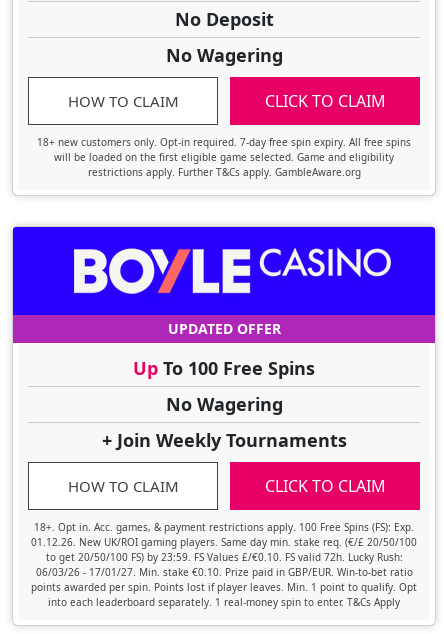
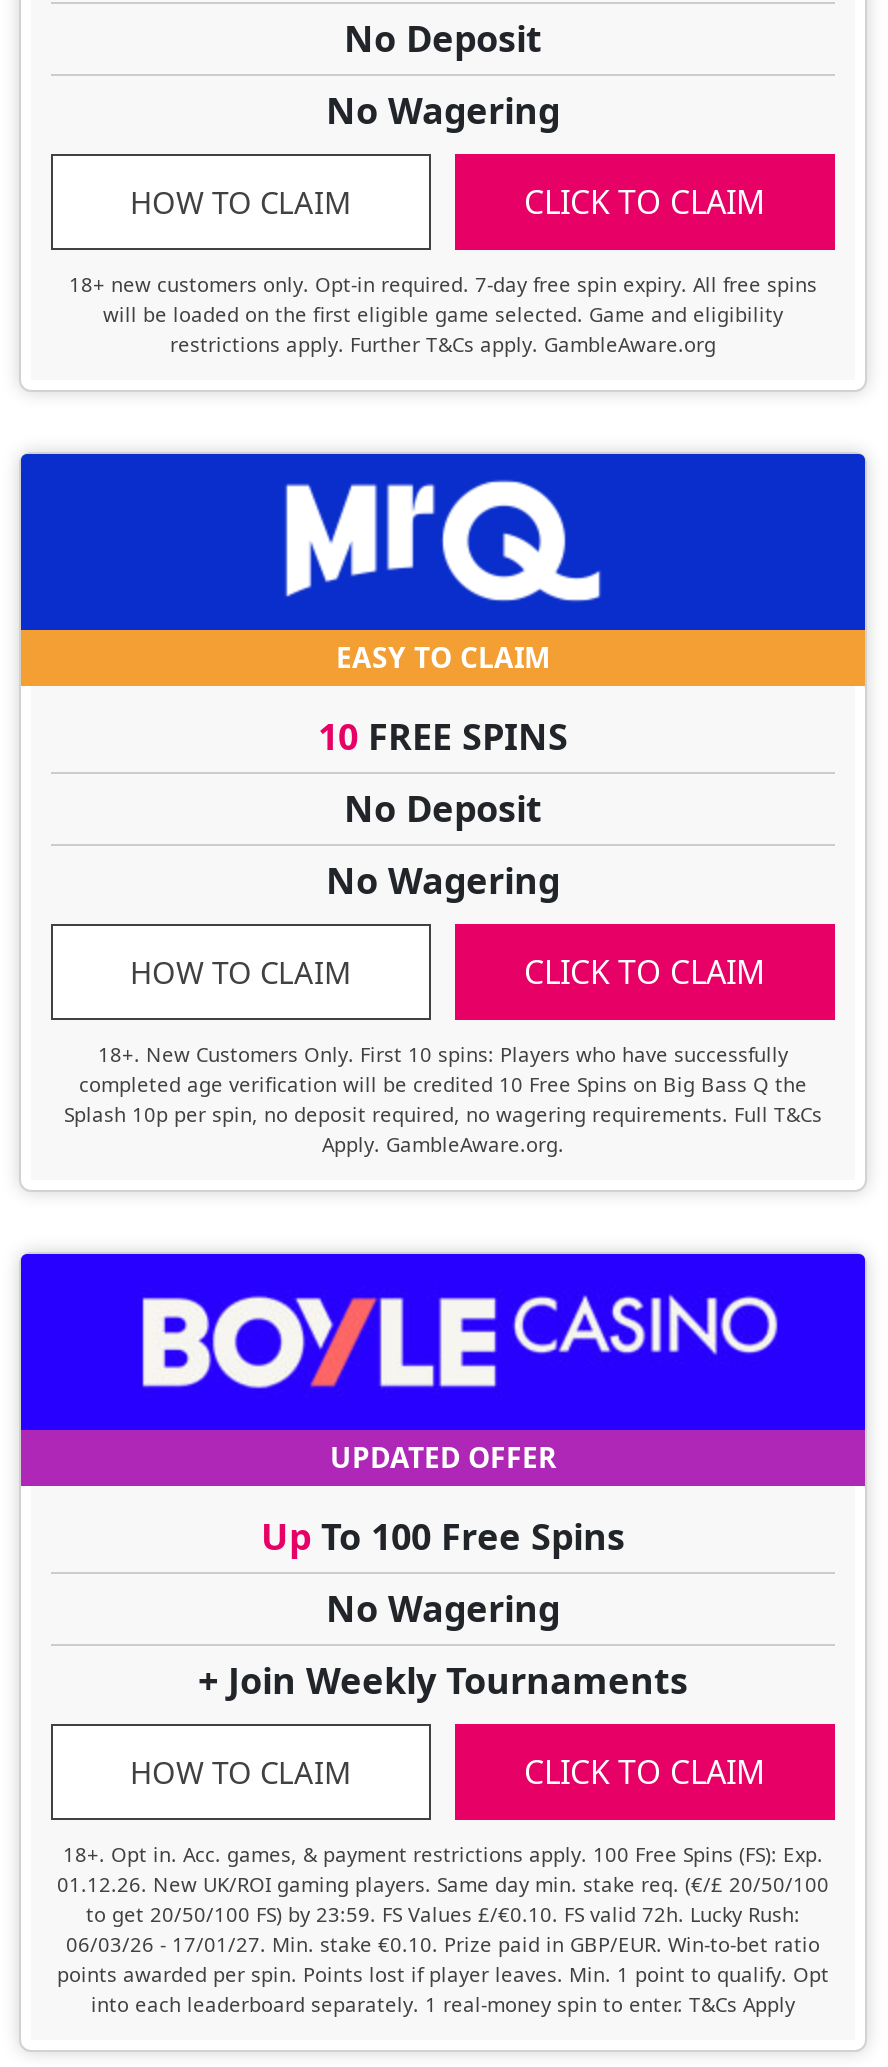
+ [image]
+ EASY TO CLAIM
+ 10 FREE SPINS
+ No Deposit
+ No Wagering
+ CLICK TO CLAIM
+ HOW TO CLAIM
+ 18+. New Customers Only. First 10 spins: Players who have successfully
+ completed age verification will be credited 10 Free Spins on Big Bass Q the
+ Splash 10p per spin, no deposit required, no wagering requirements. Full T&Cs
+ Apply. GambleAware.org.
